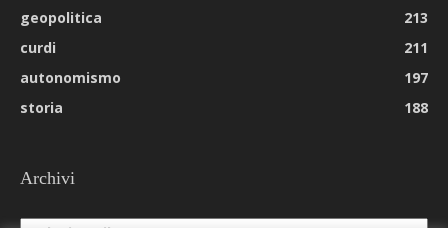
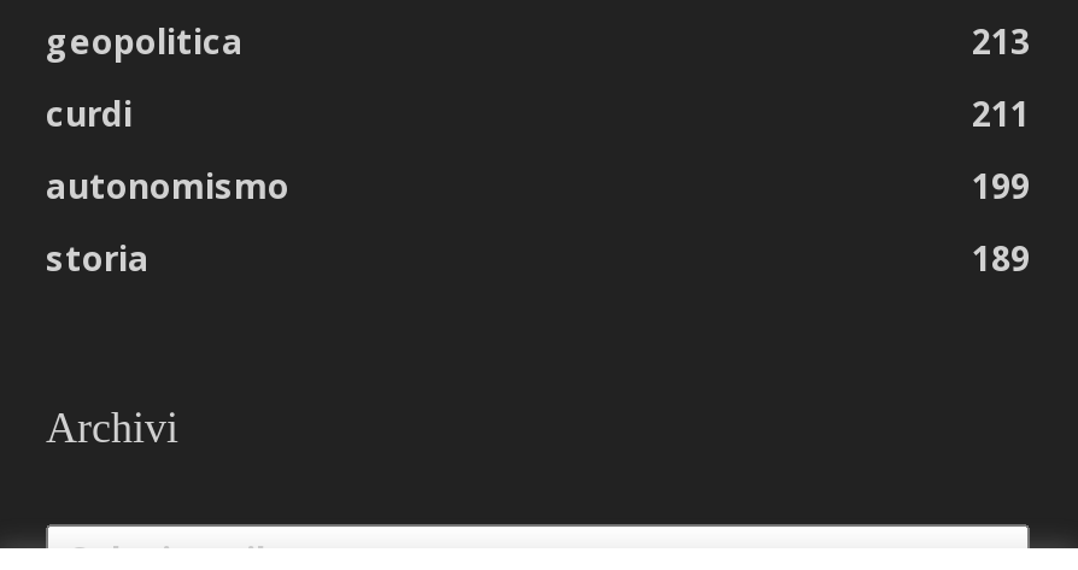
- 197
+ 199

- 188
+ 189
